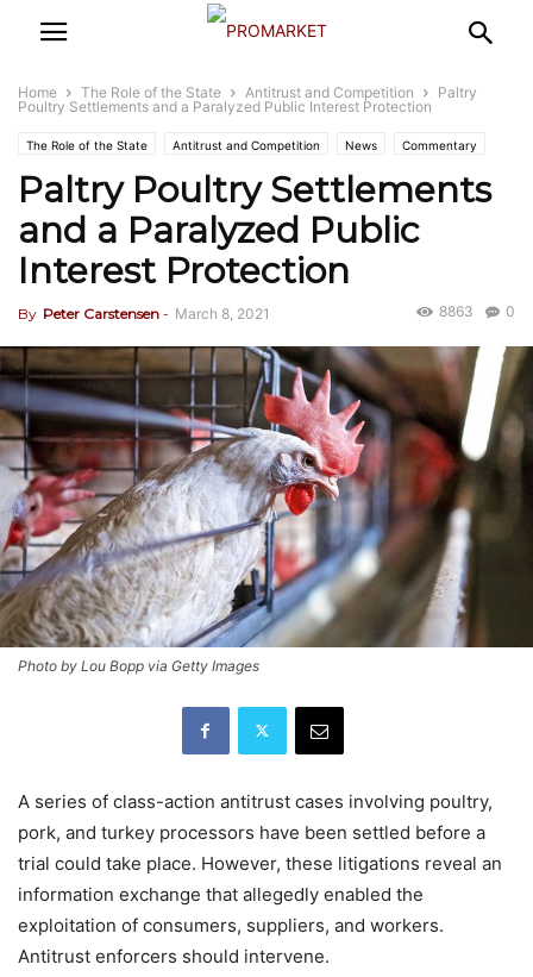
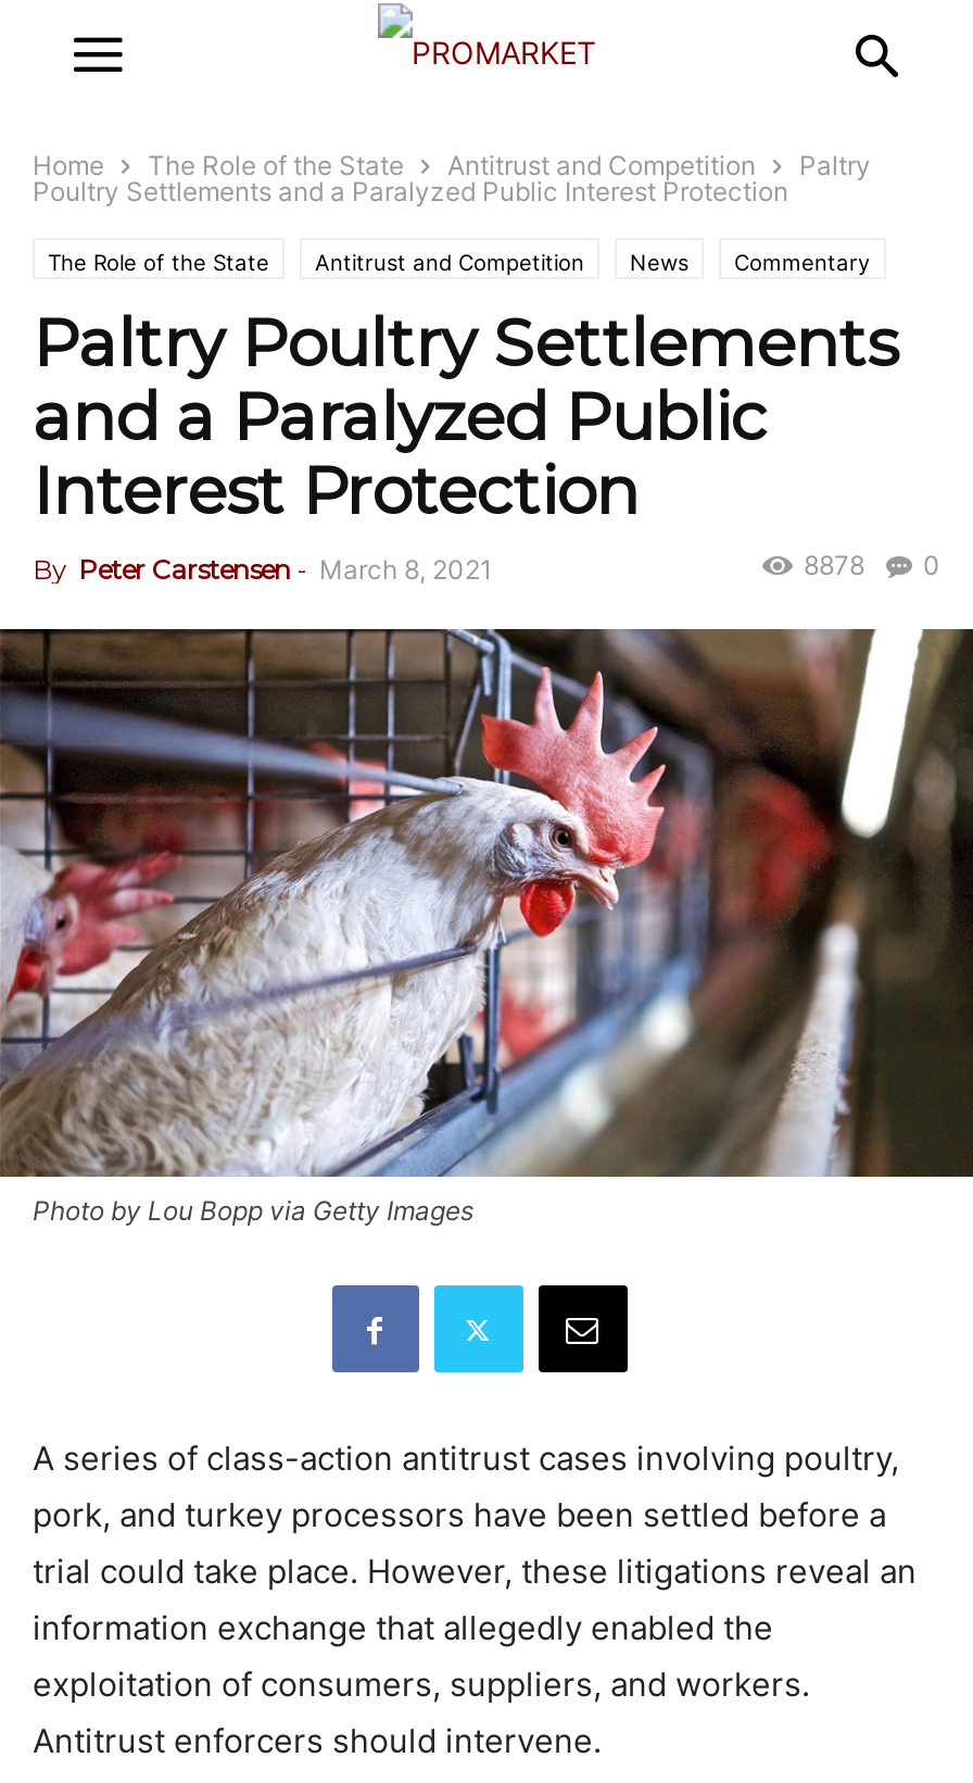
- 8863 0
+ 8878 0
